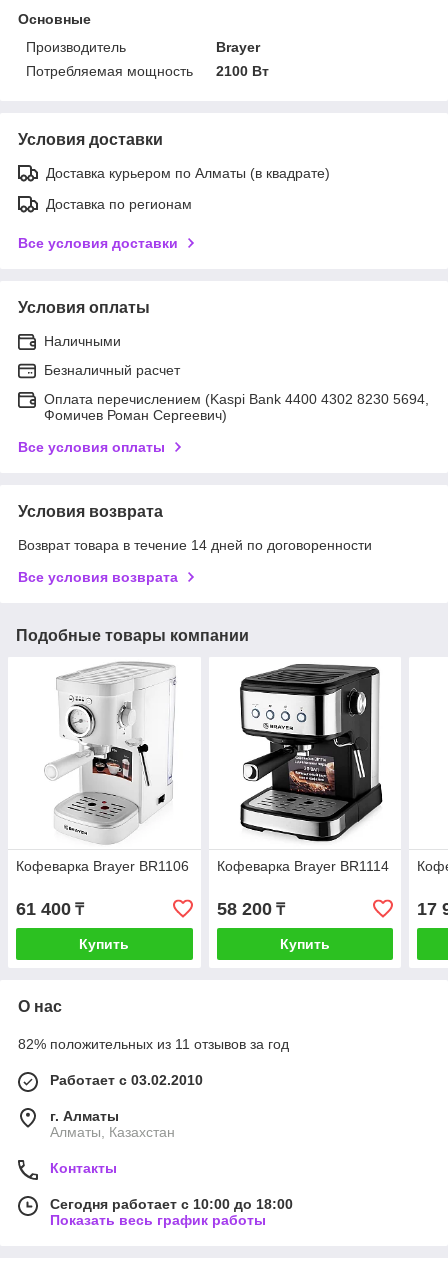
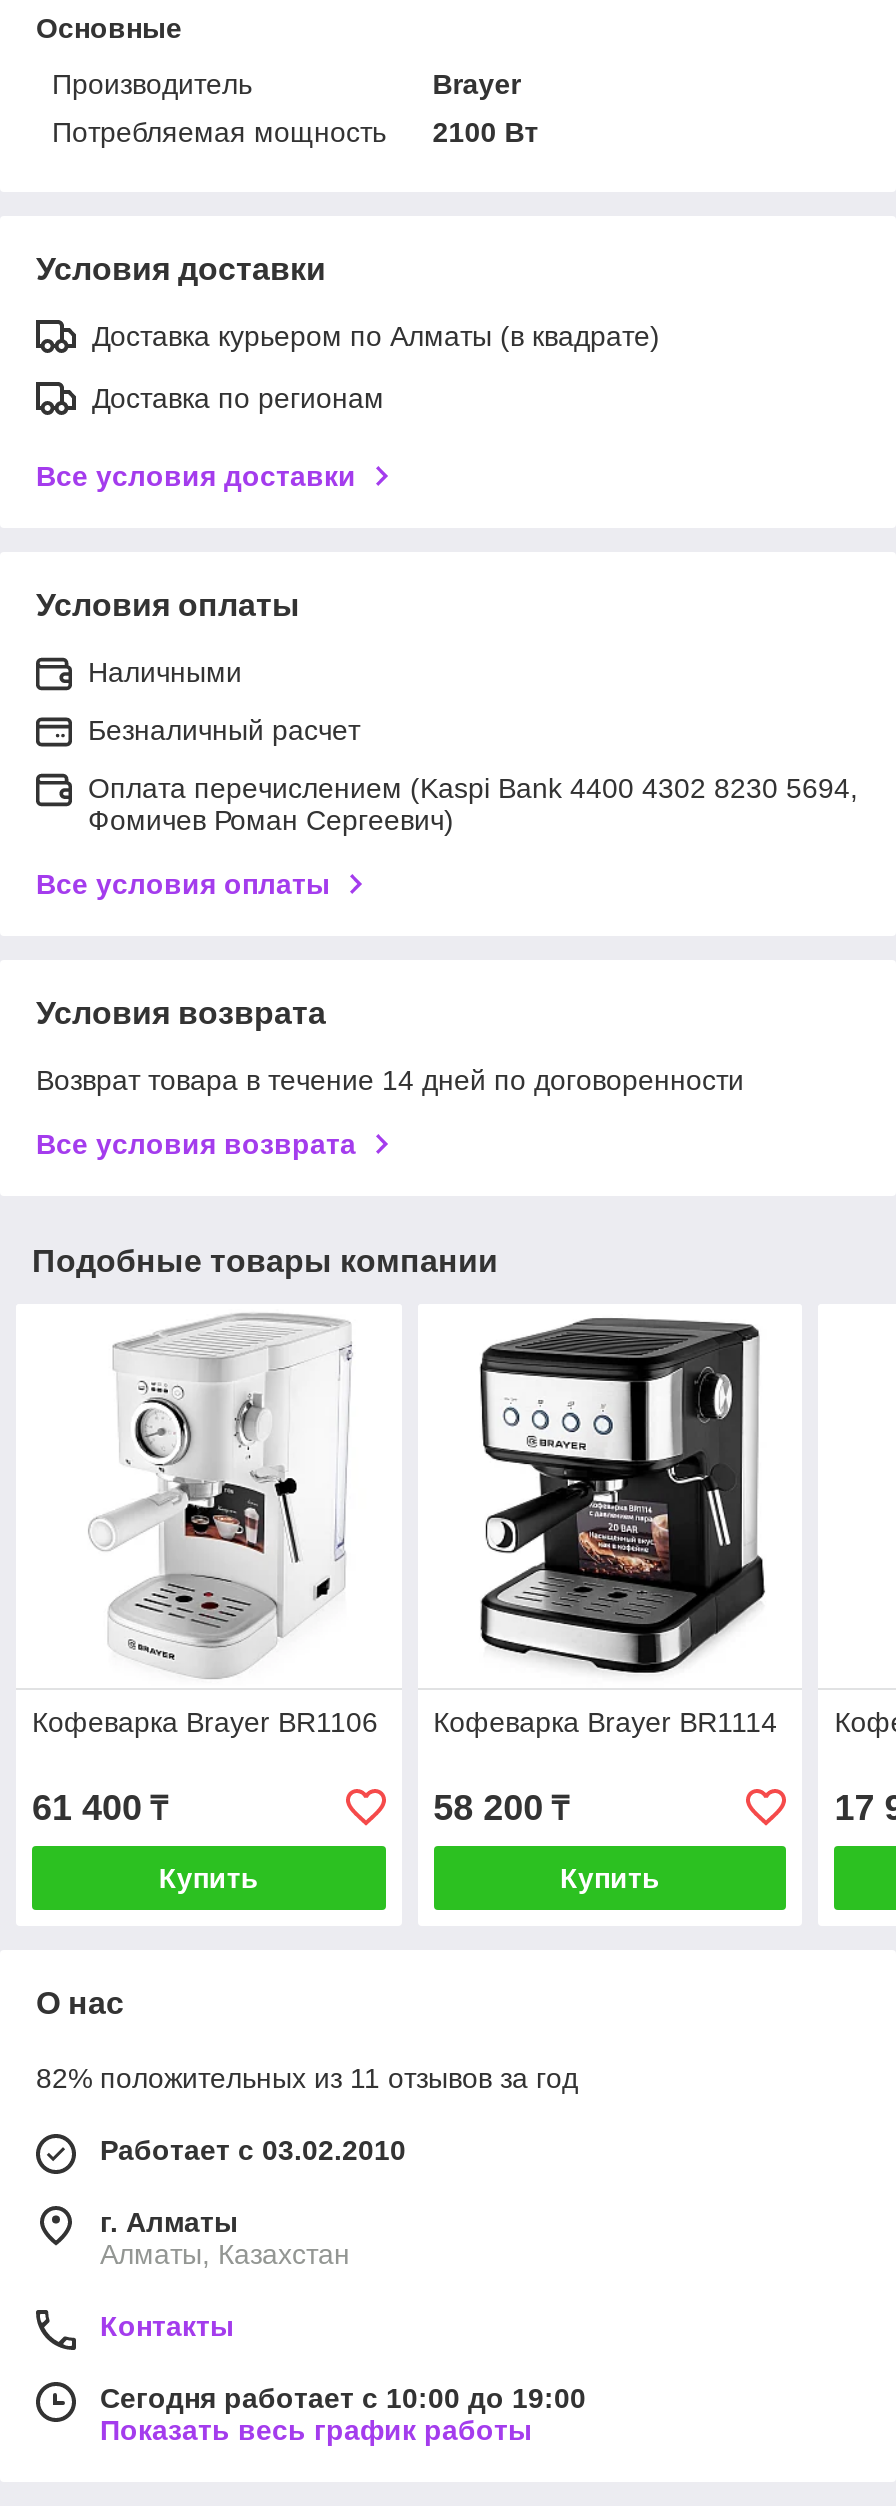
- Сегодня работает с 10:00 до 18:00
+ Сегодня работает с 10:00 до 19:00
